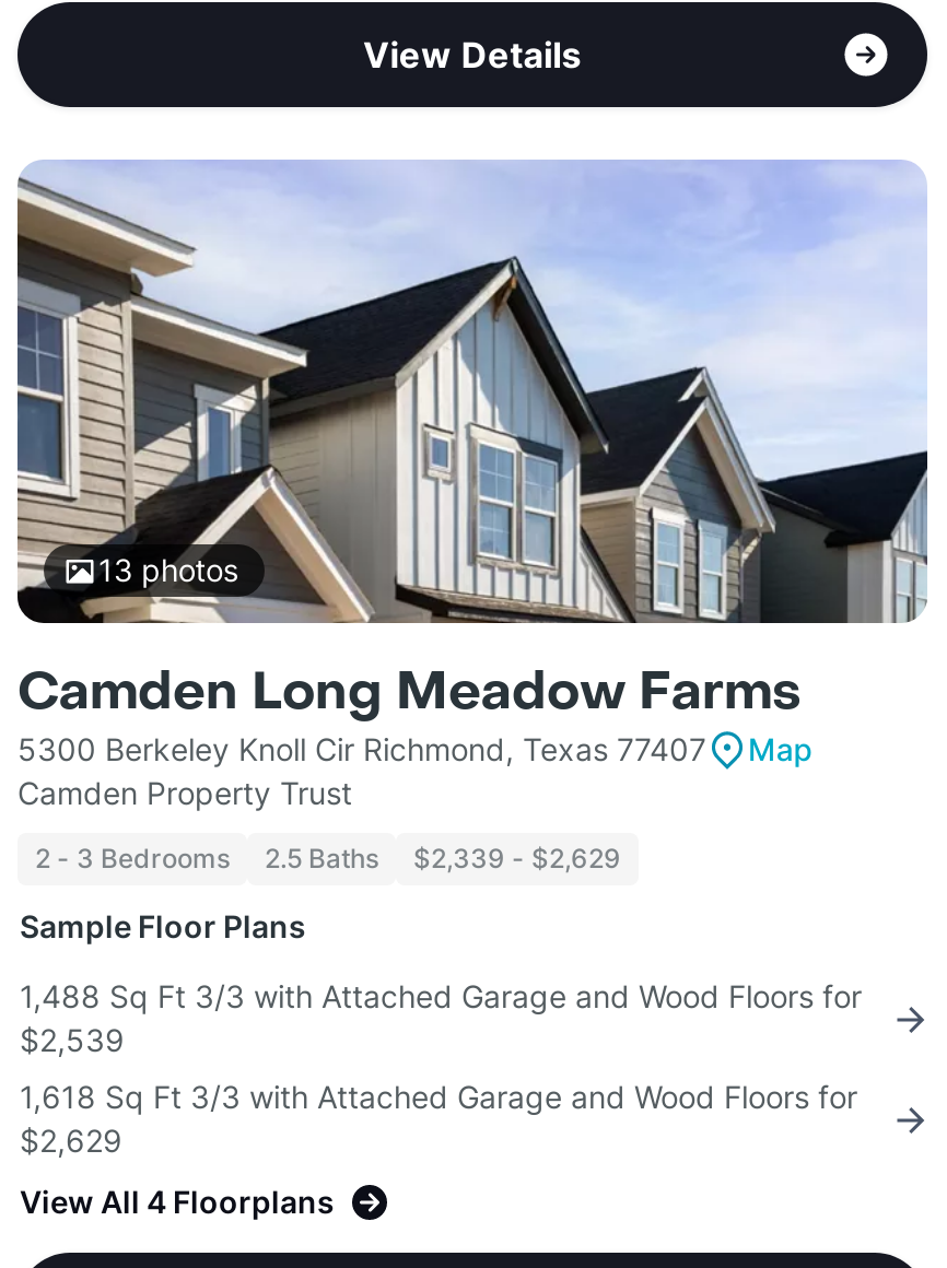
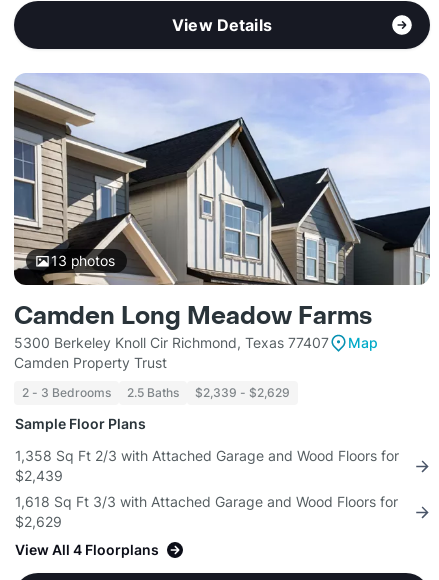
- 1,488 Sq Ft 3/3 with Attached Garage and Wood Floors for
+ 1,358 Sq Ft 2/3 with Attached Garage and Wood Floors for

- $2,539
+ $2,439
